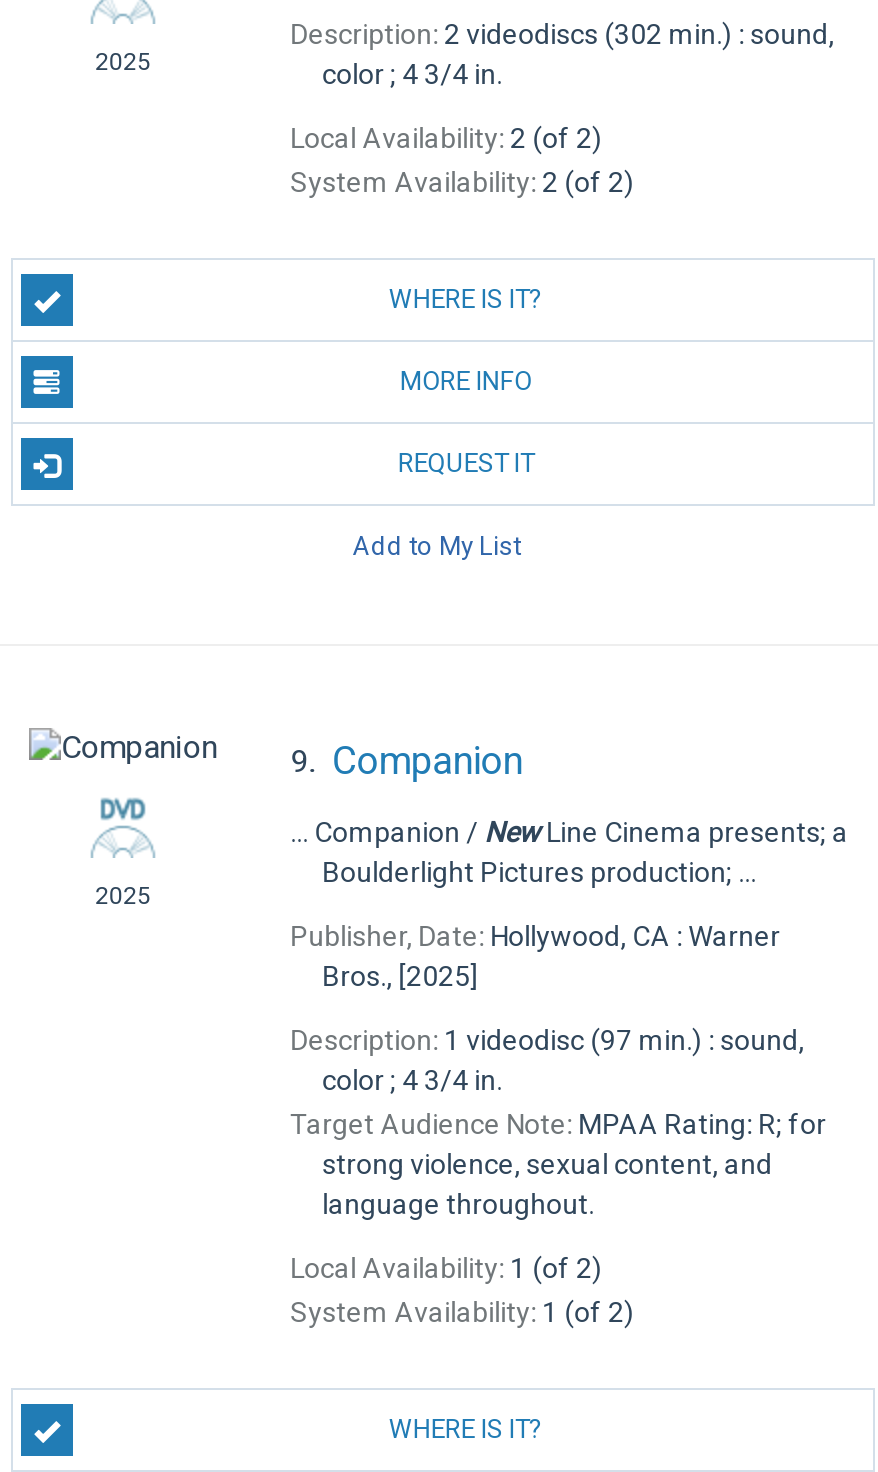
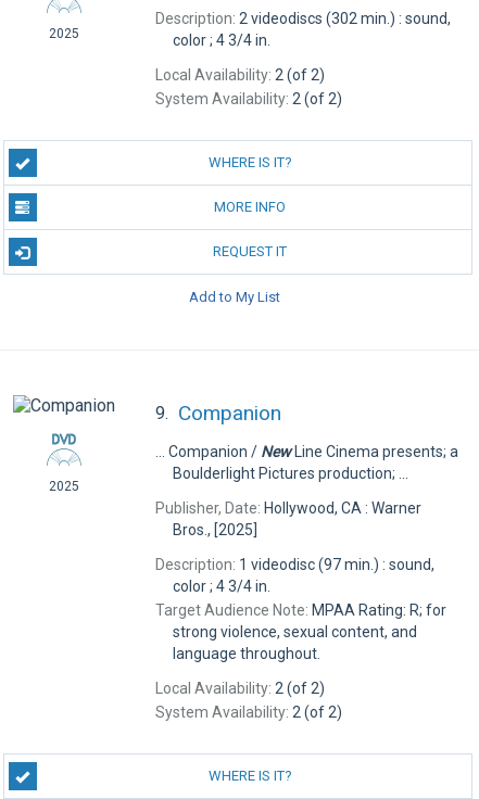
- Local Availability: 1 (of 2)
+ Local Availability: 2 (of 2)

- System Availability: 1 (of 2)
+ System Availability: 2 (of 2)
